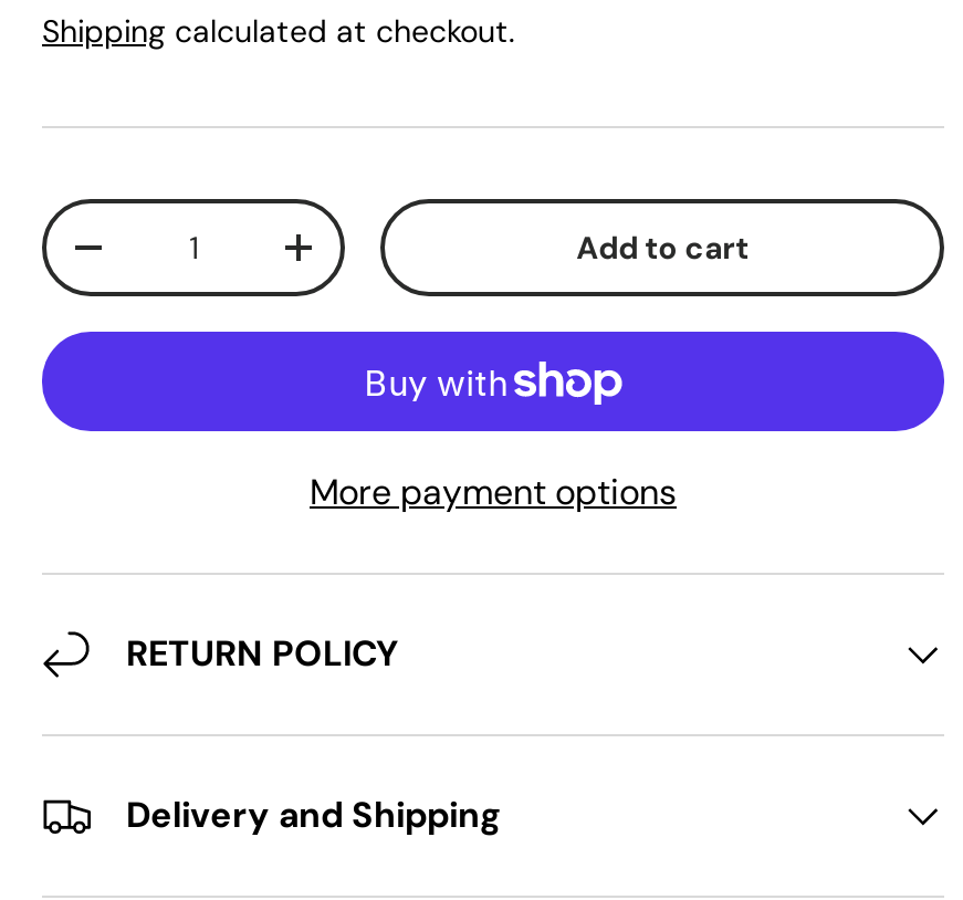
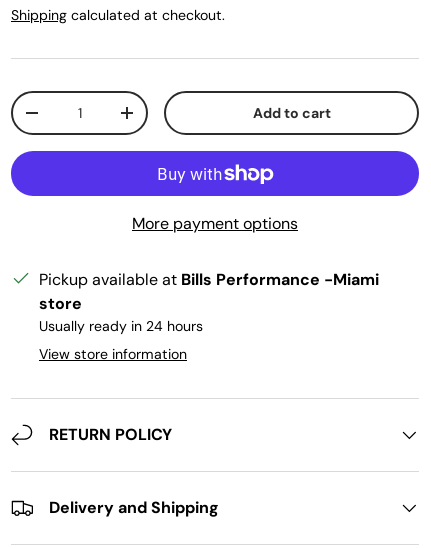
+ Pickup available at Bills Performance -Miami
+ store
+ Usually ready in 24 hours
+ View store information
